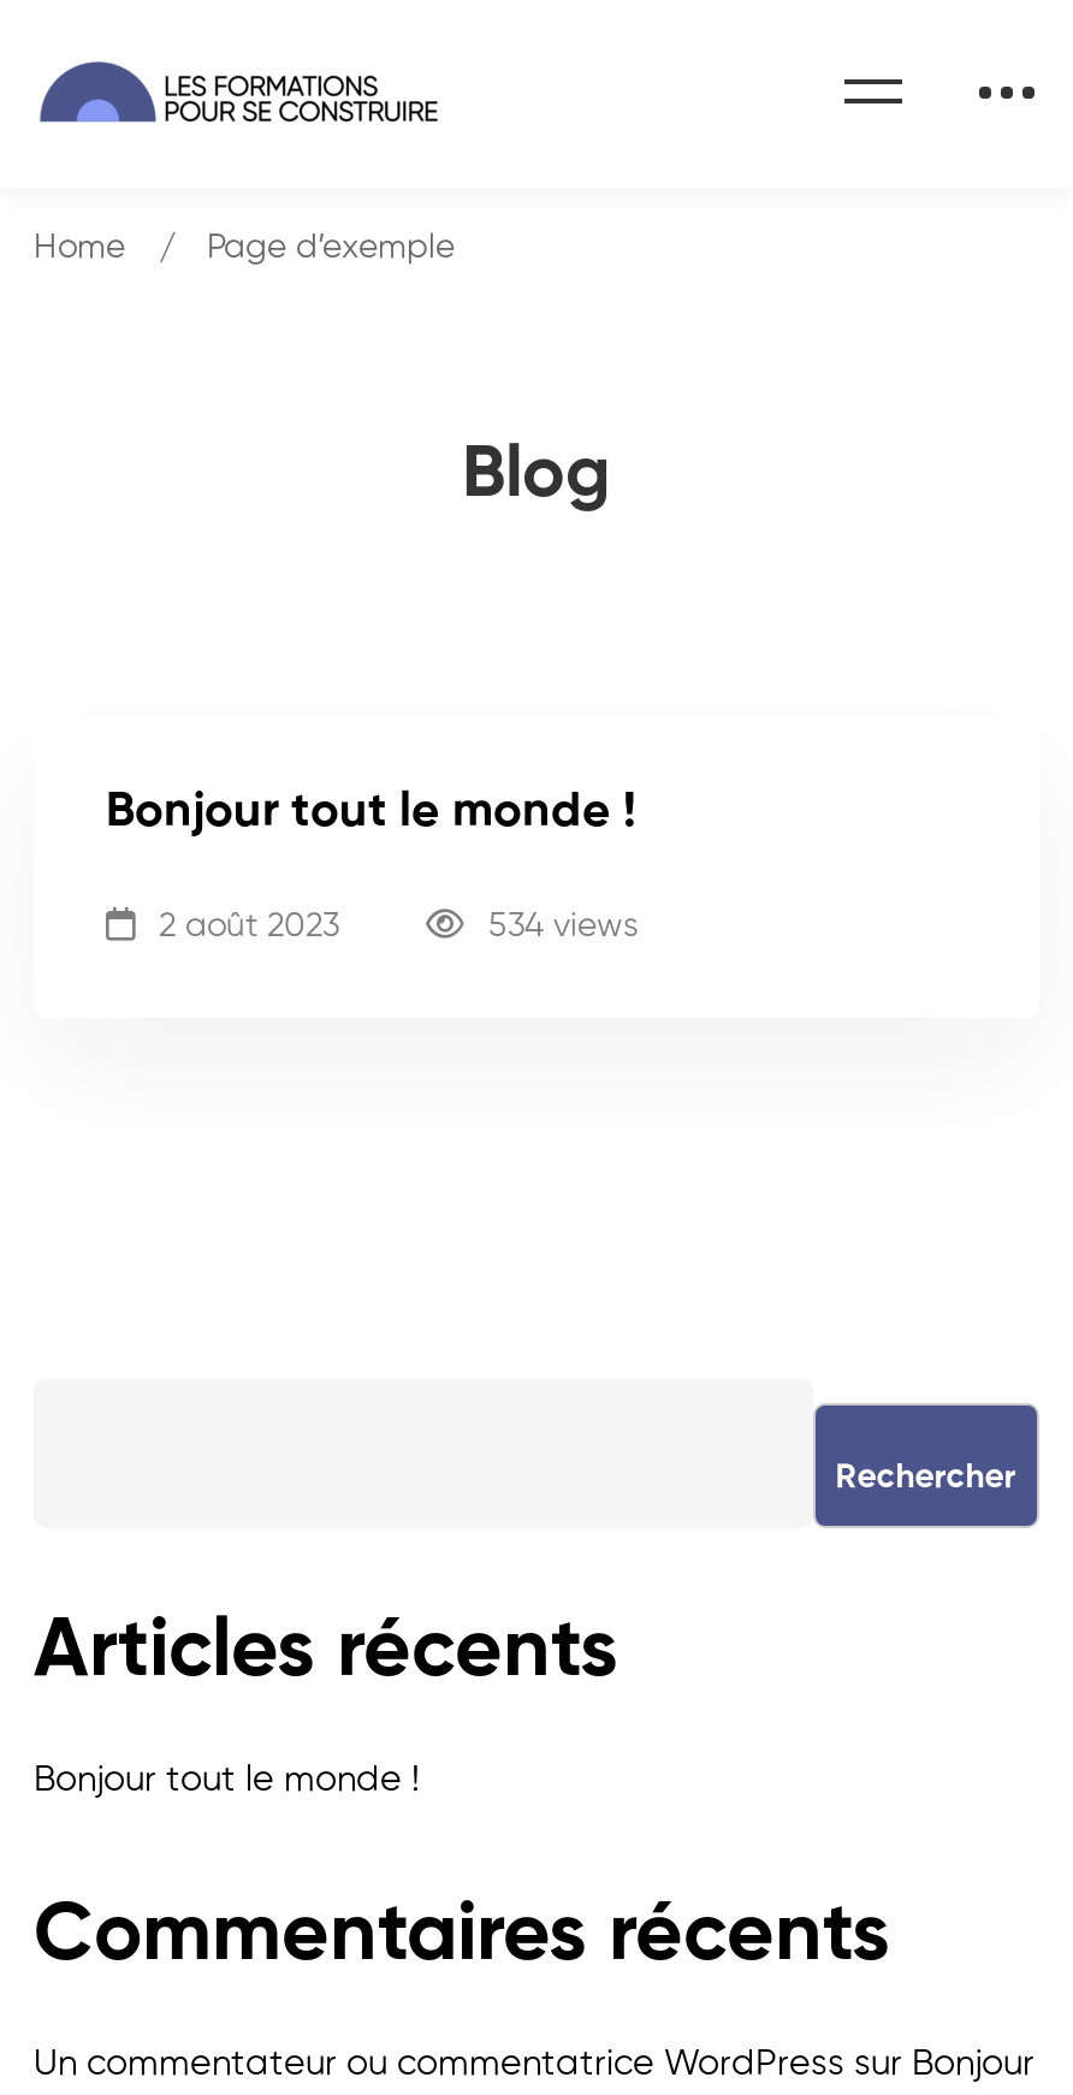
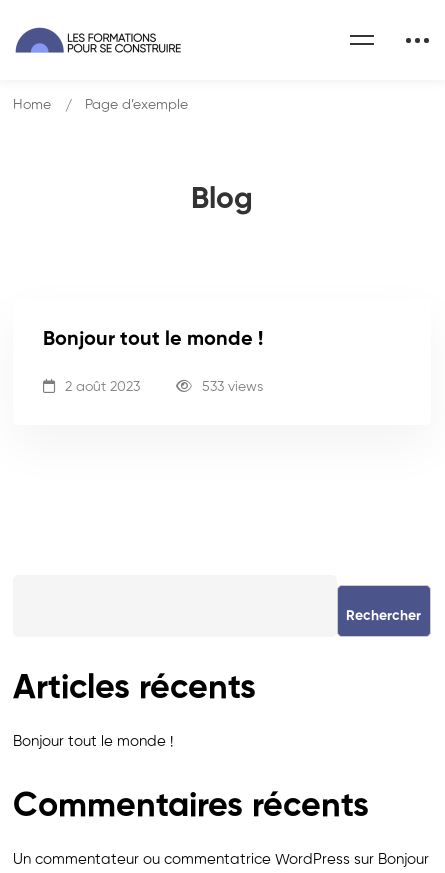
- 534 views
+ 533 views
